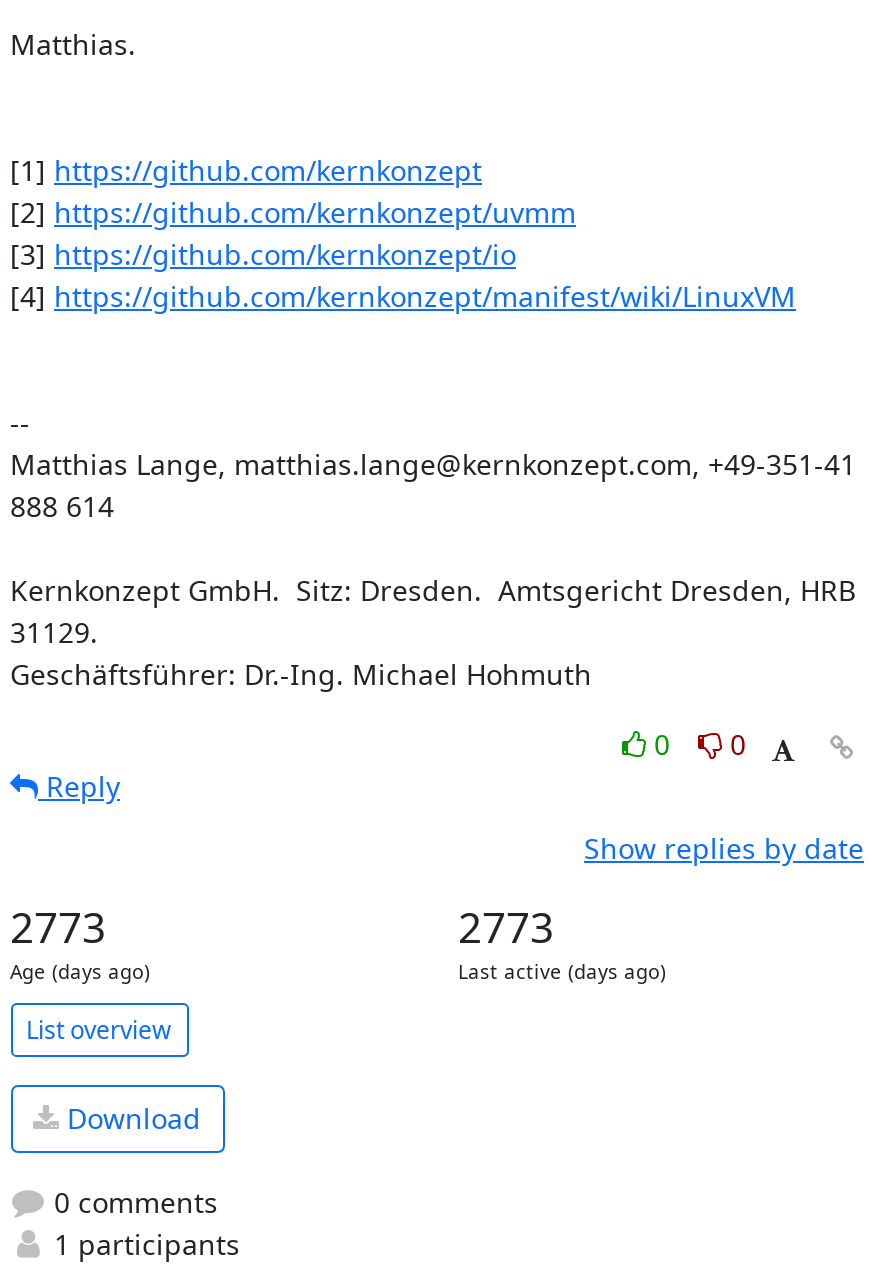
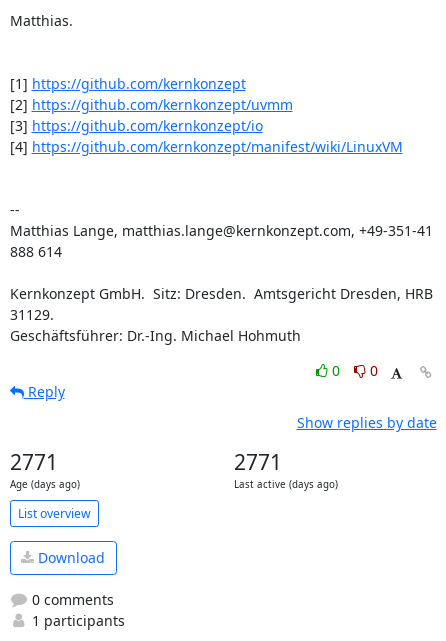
- 2773
+ 2771

- 2773
+ 2771
